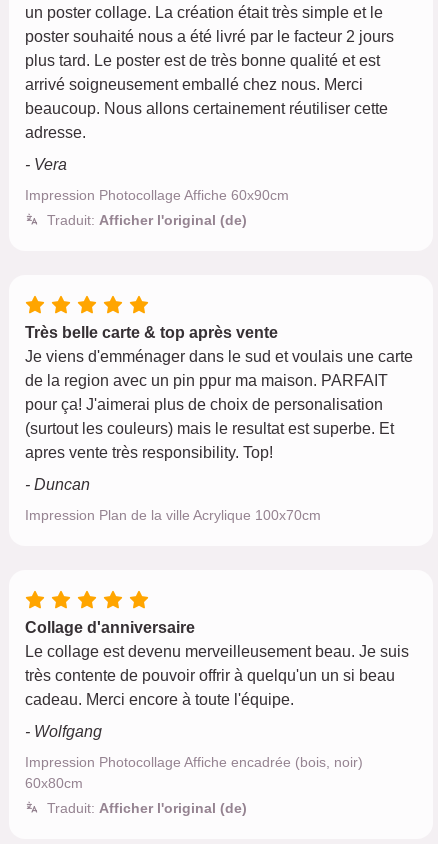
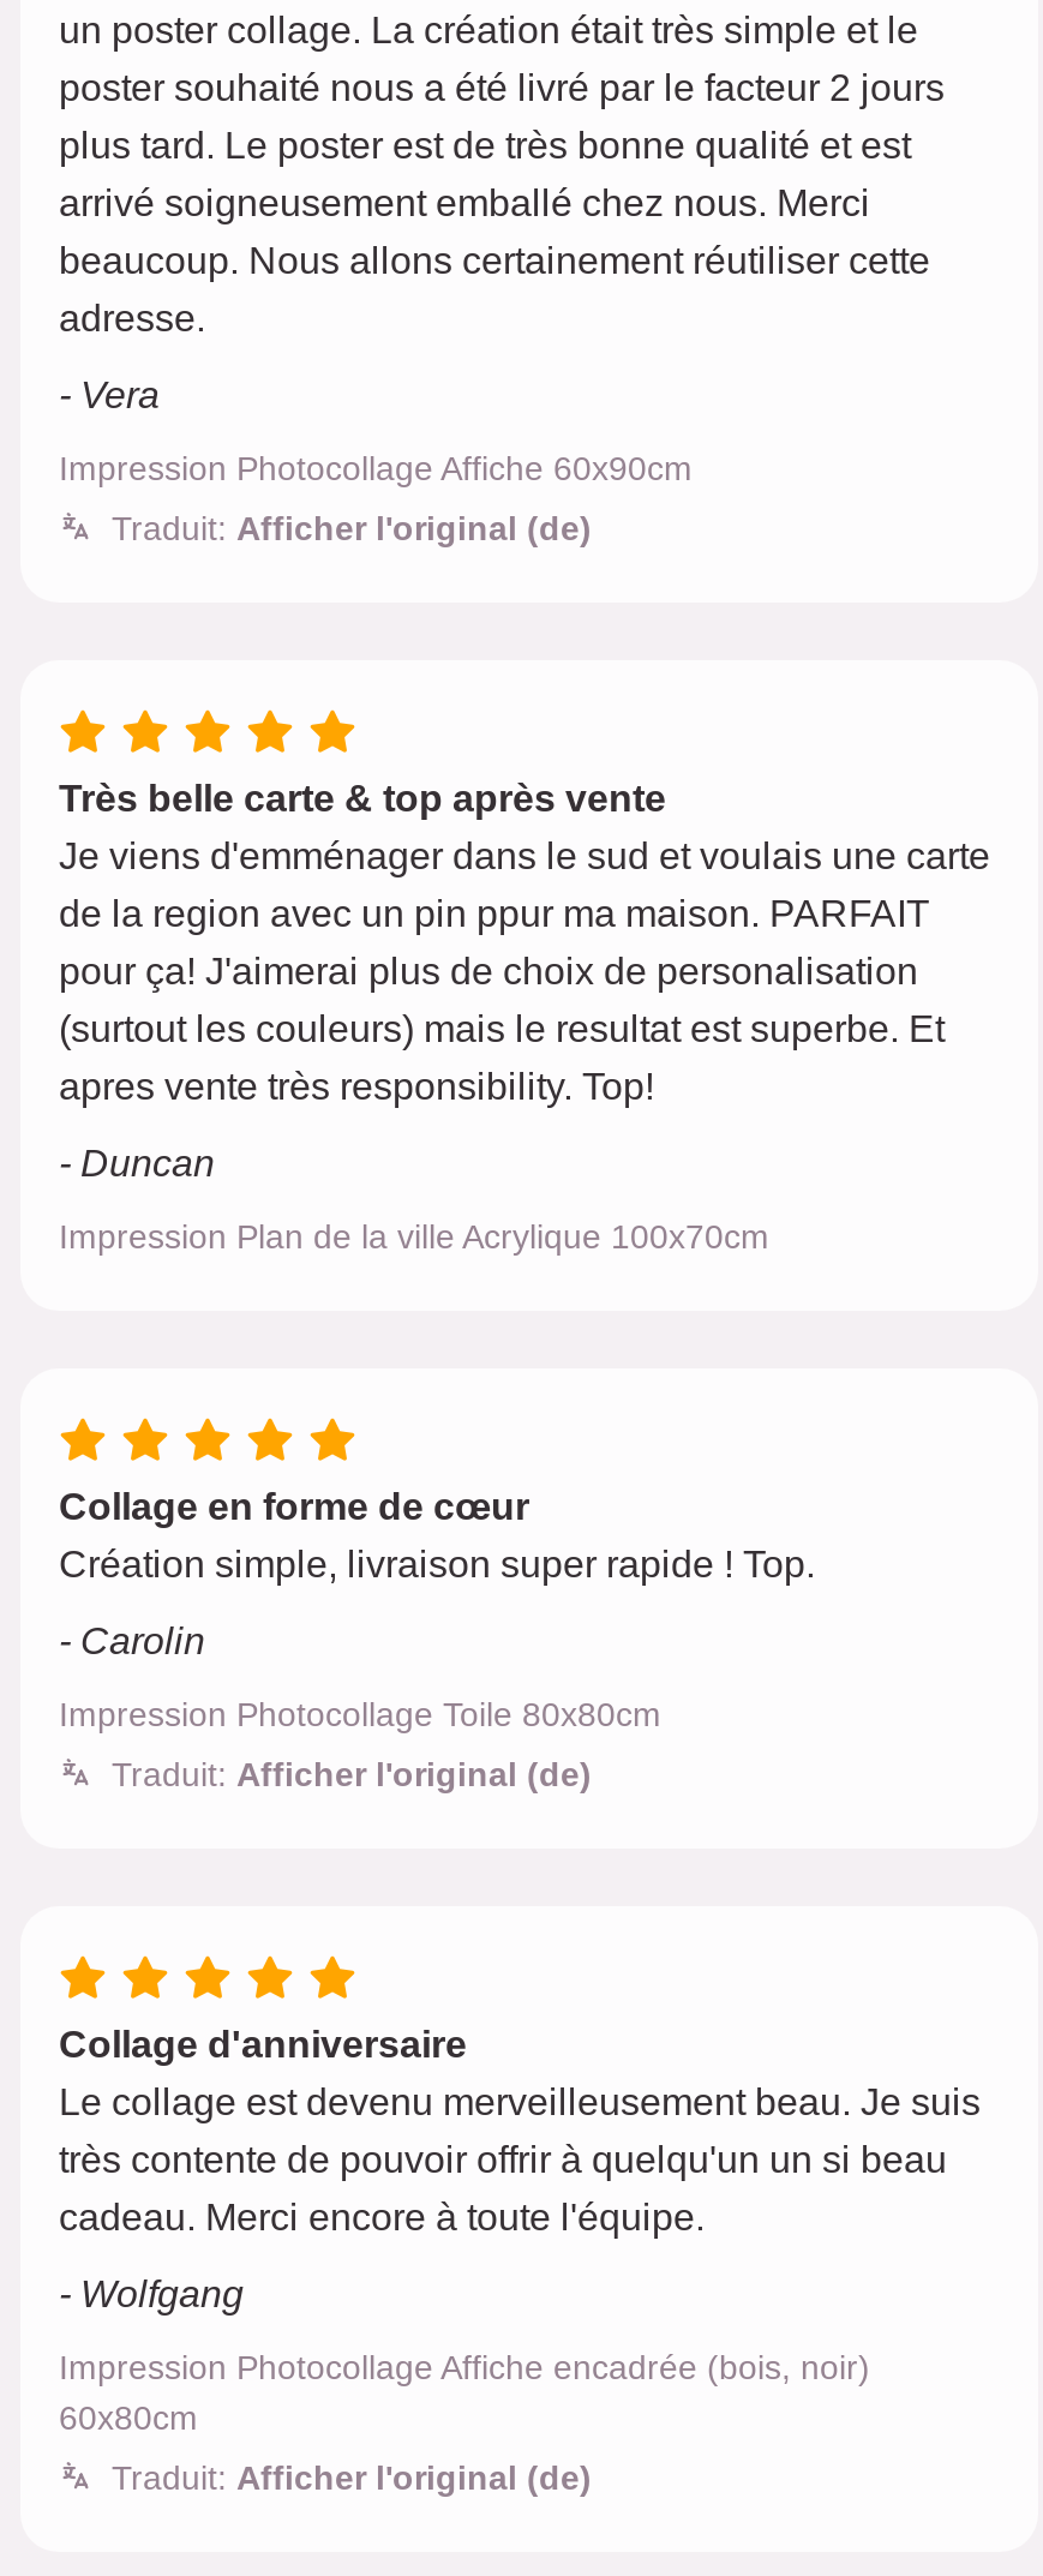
+ Collage en forme de cœur
+ Création simple, livraison super rapide ! Top.
+ - Carolin
+ Impression Photocollage Toile 80x80cm
+ Traduit: Afficher l'original (de)
